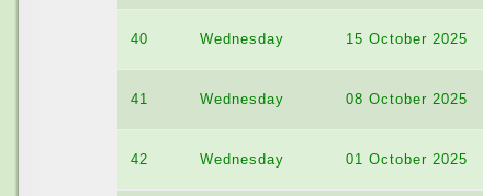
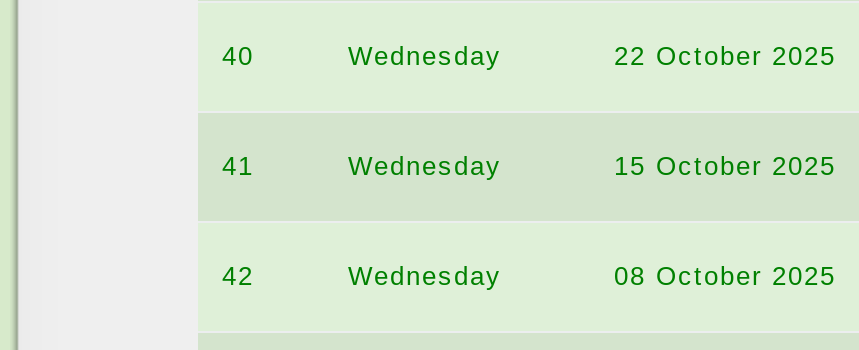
- 15 October 2025
+ 22 October 2025

- 08 October 2025
+ 15 October 2025

- 01 October 2025
+ 08 October 2025
